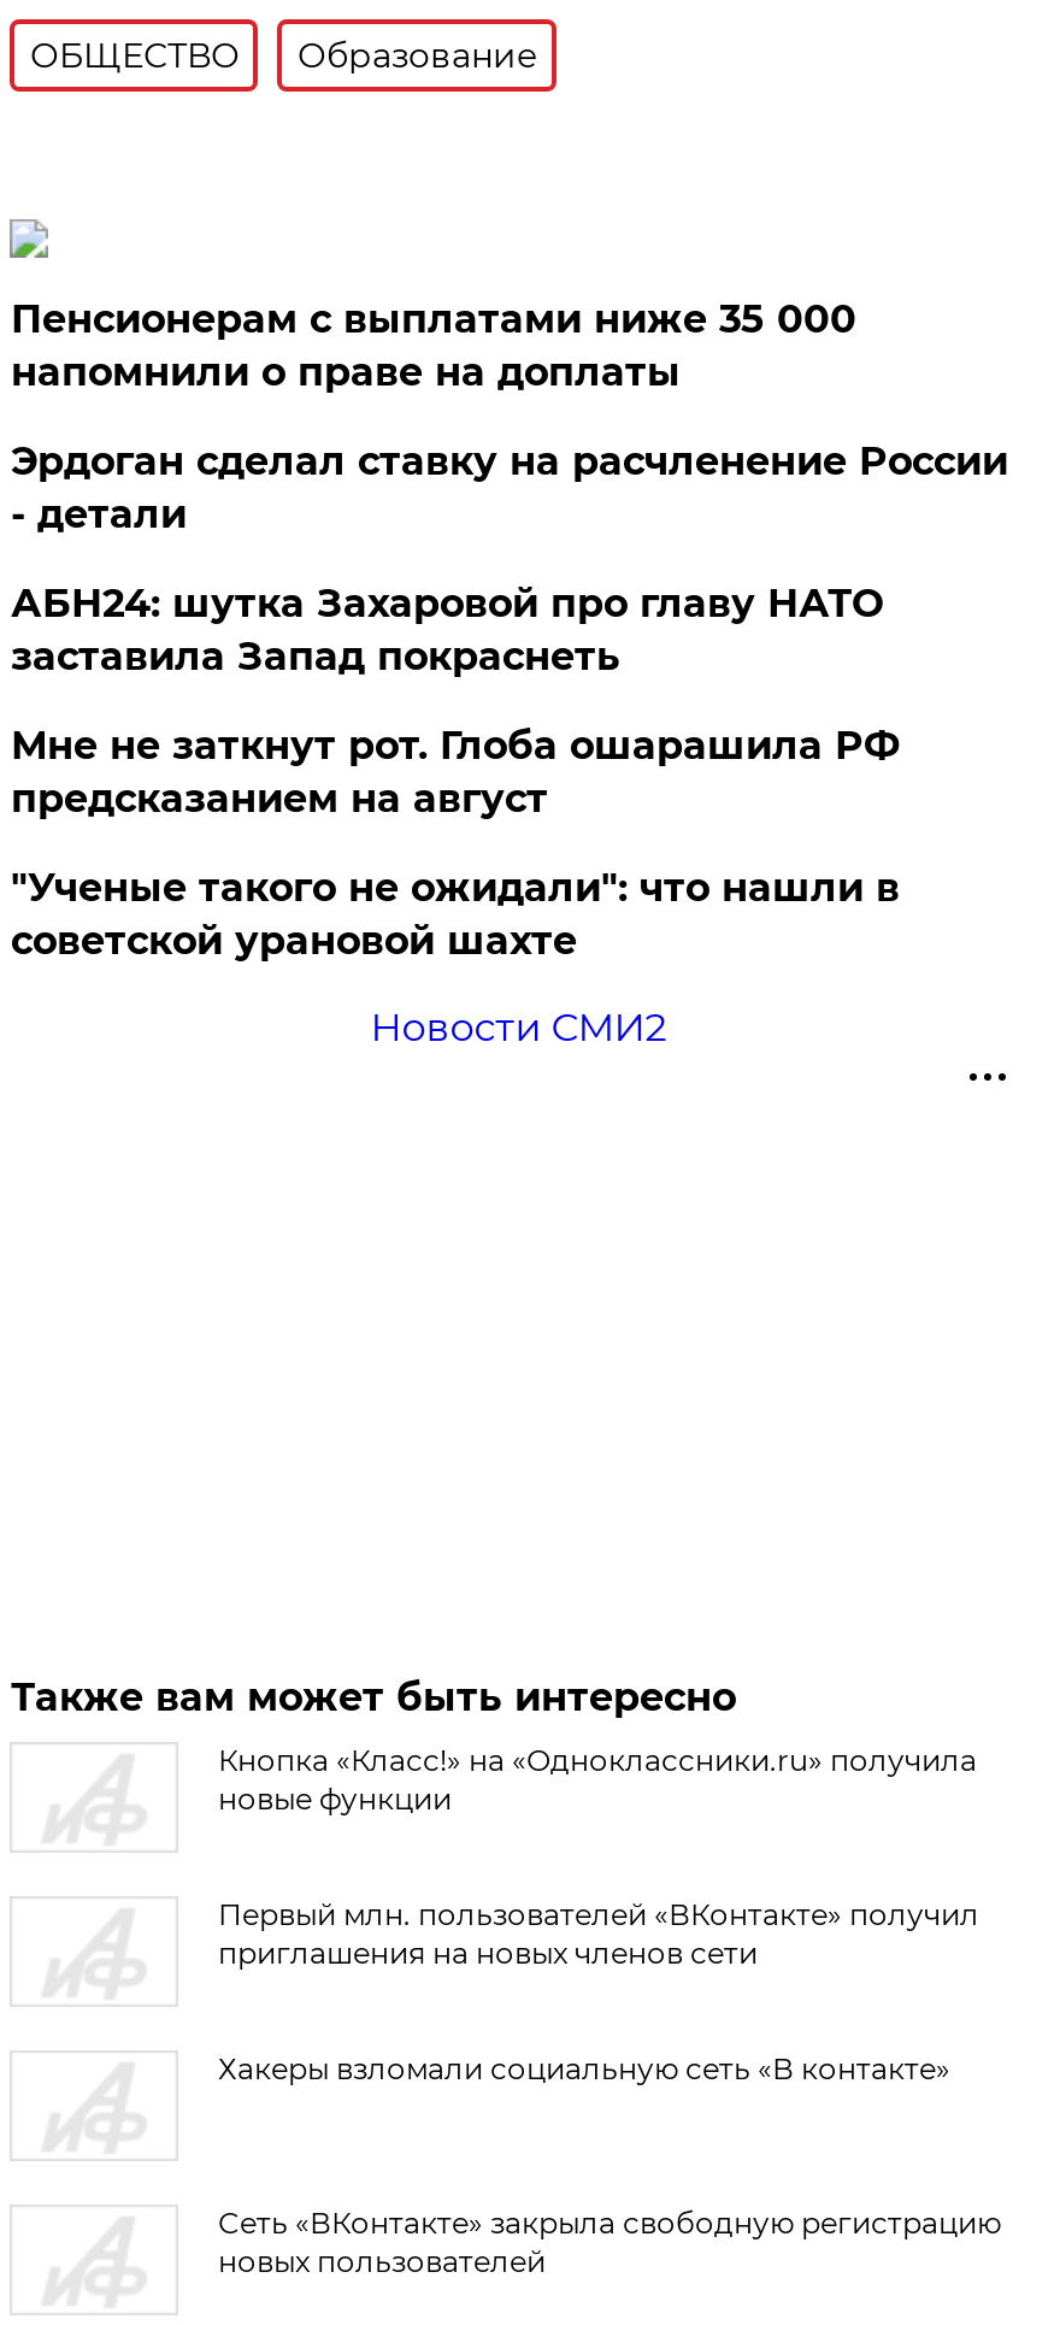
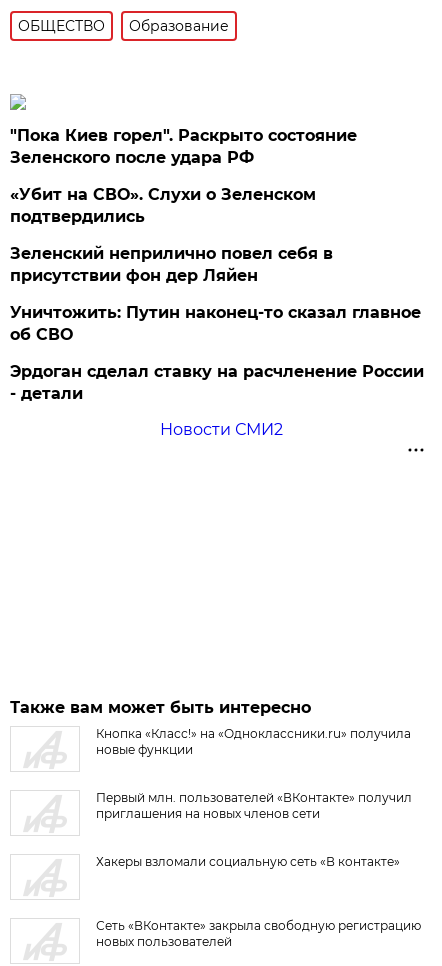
- Пенсионерам с выплатами ниже 35 000
- напомнили о праве на доплаты
+ "Пока Киев горел". Раскрыто состояние
+ Зеленского после удара РФ
+ «Убит на СВО». Слухи о Зеленском
+ подтвердились
+ Зеленский неприлично повел cебя в
+ присутствии фон дер Ляйен
+ Уничтожить: Путин наконец-то сказал главное
+ об СВО

moved down: Эрдоган сделал ставку на расчленение России | - детали

- АБН24: шутка Захаровой про главу НАТО
- заставила Запад покраснеть
- Мне не заткнут рот. Глоба ошарашила РФ
- предсказанием на август
- "Ученые такого не ожидали": что нашли в
- советской урановой шахте
